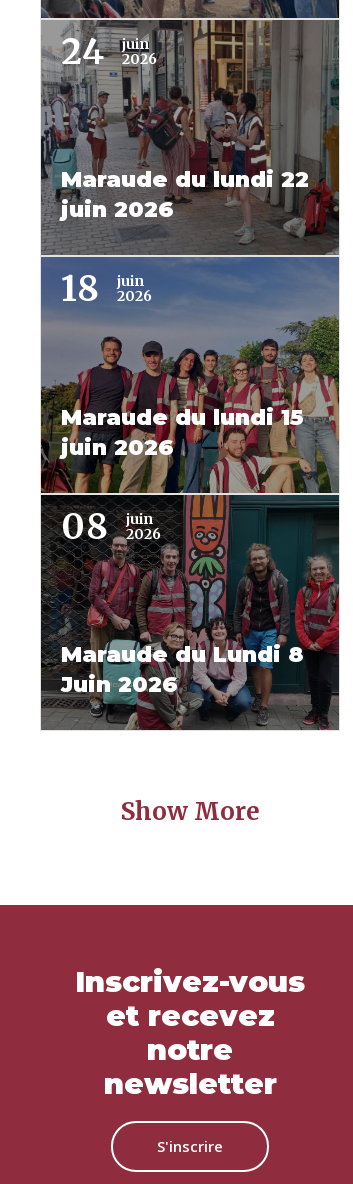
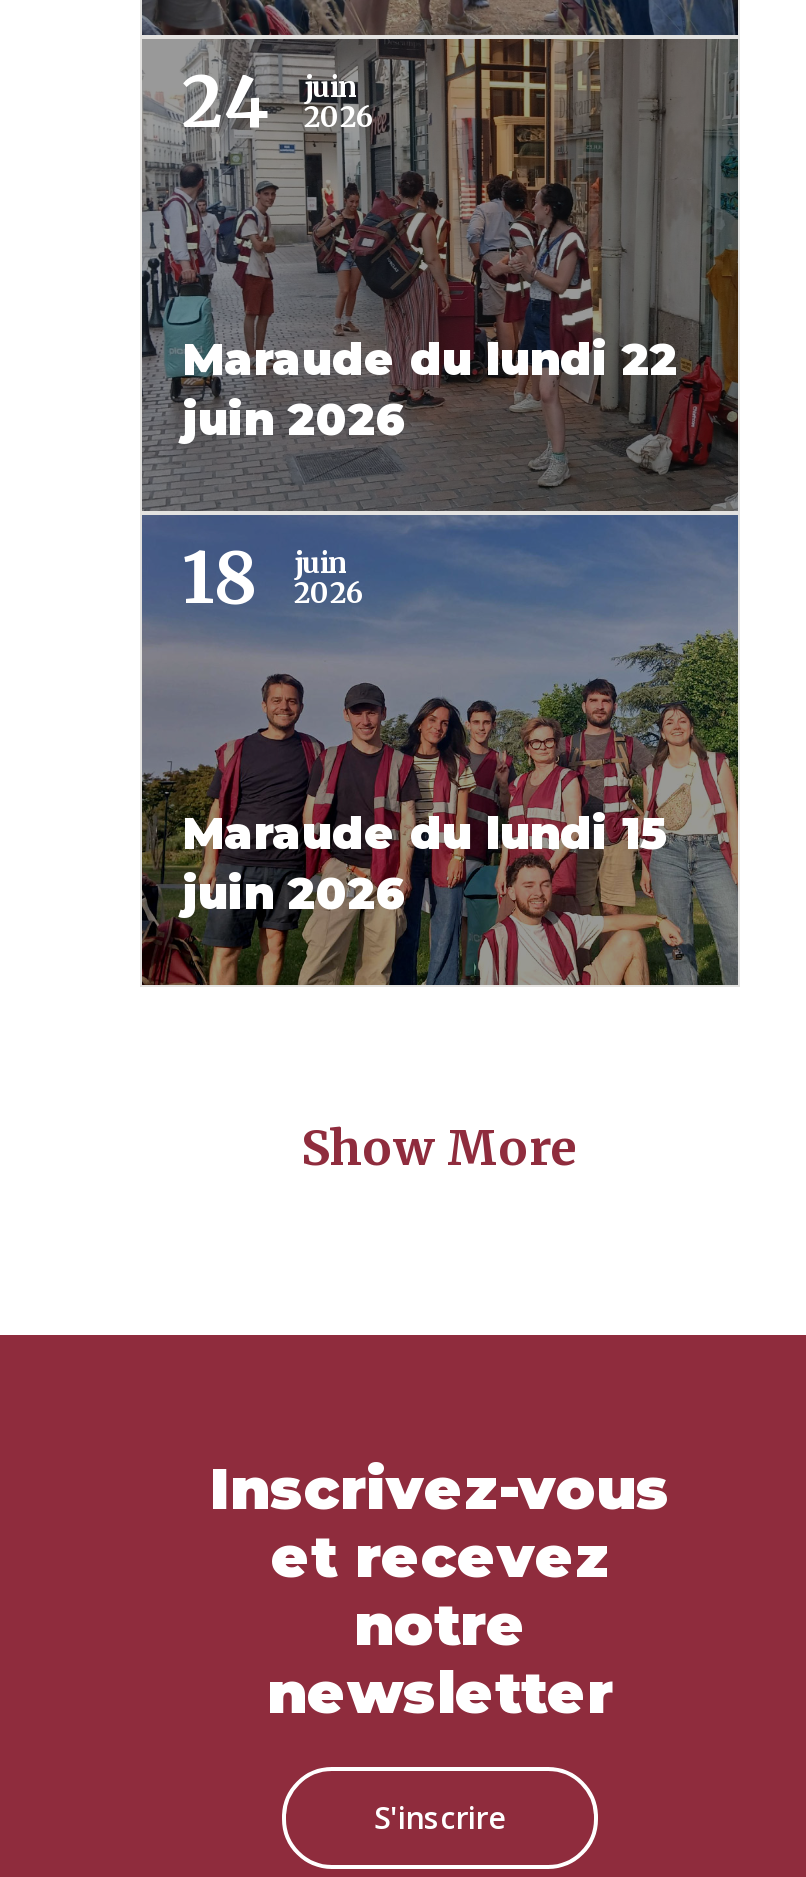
- [image]
- 08
- juin
- 2026

- Maraude du Lundi 8
- Juin 2026
